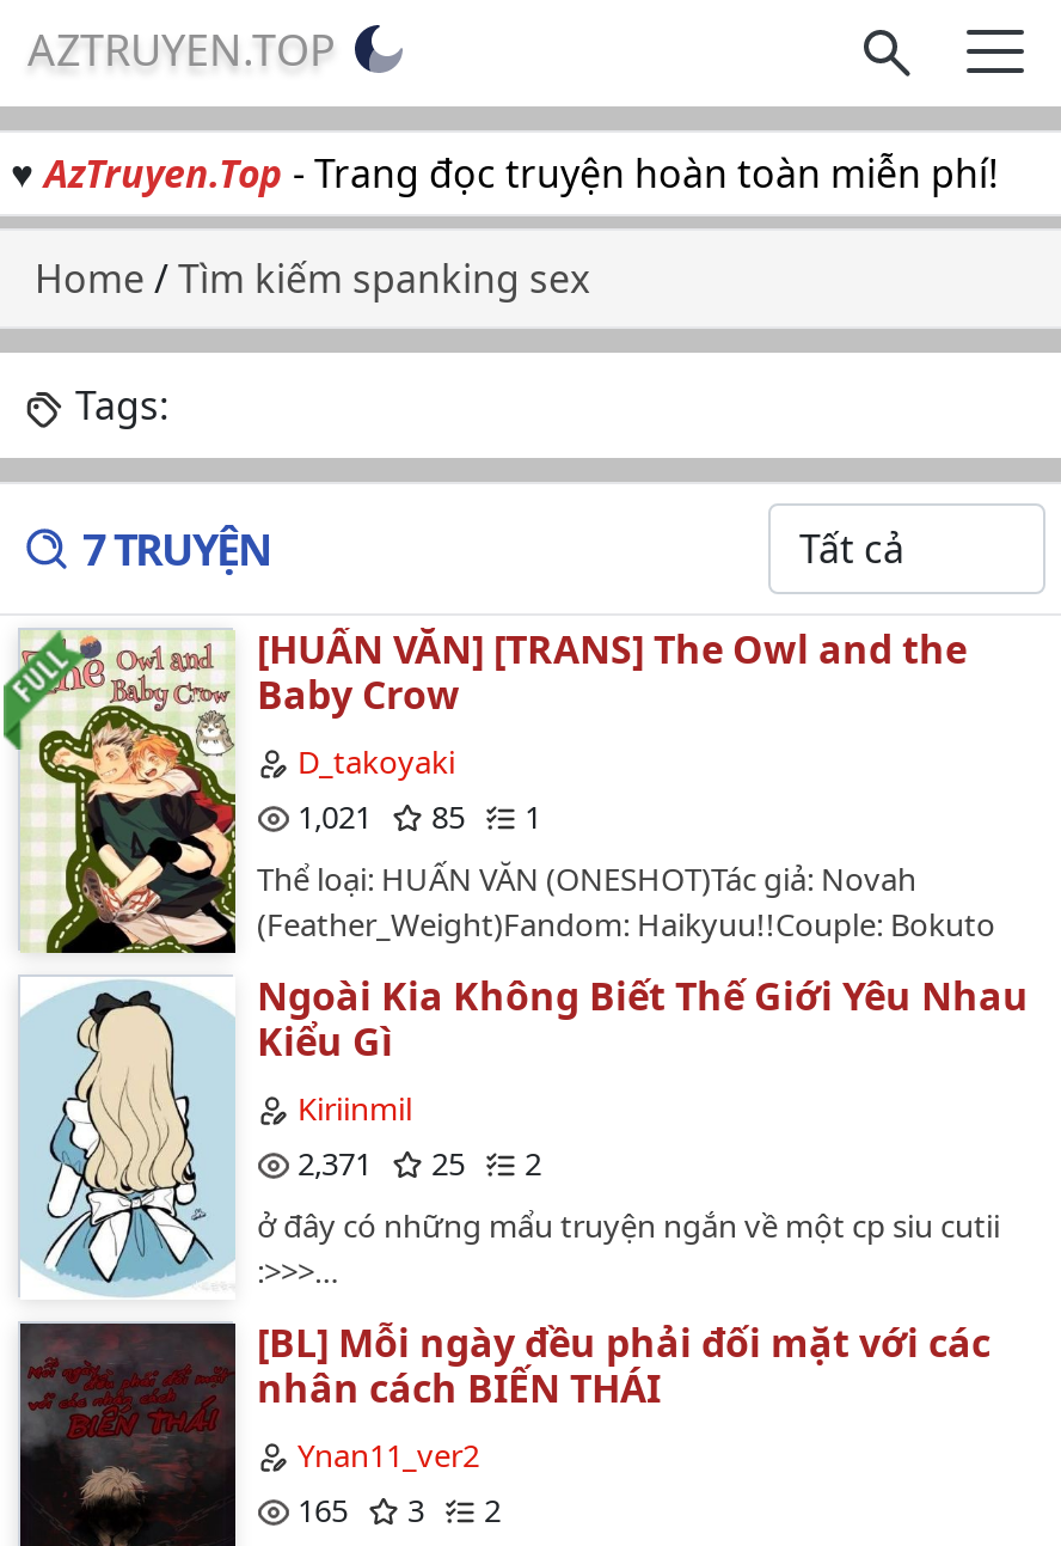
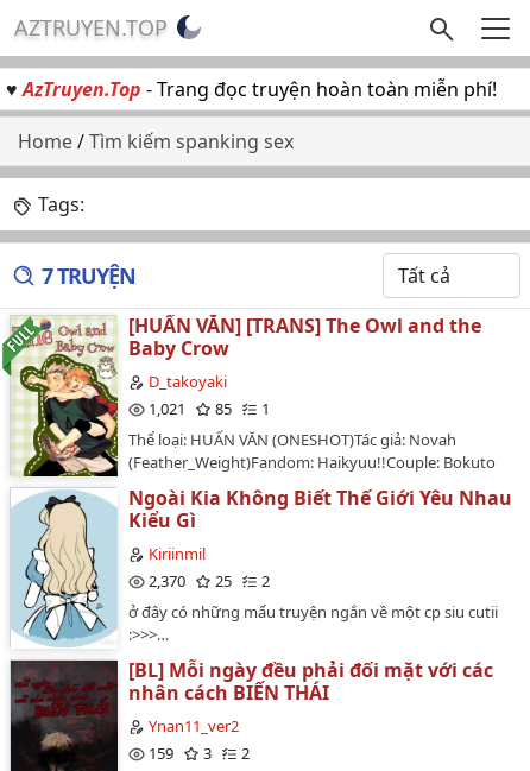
- 2,371 25 2
+ 2,370 25 2

- 165 3 2
+ 159 3 2
